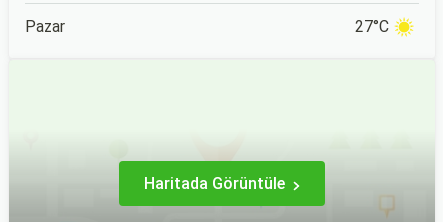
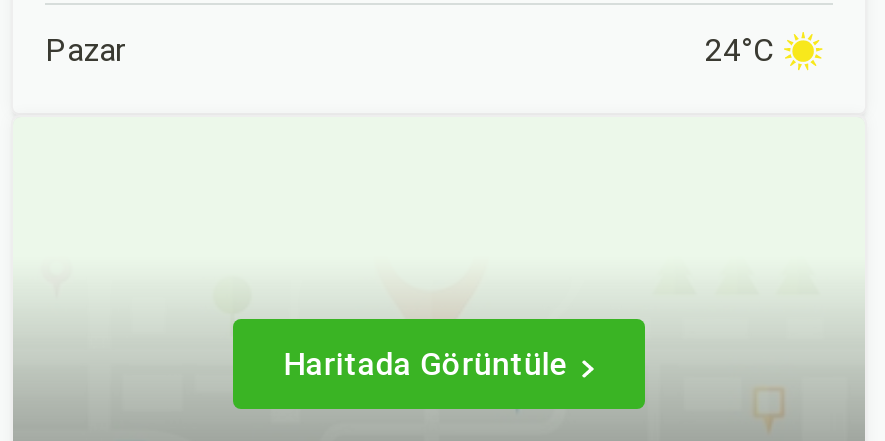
- 27°C
+ 24°C
